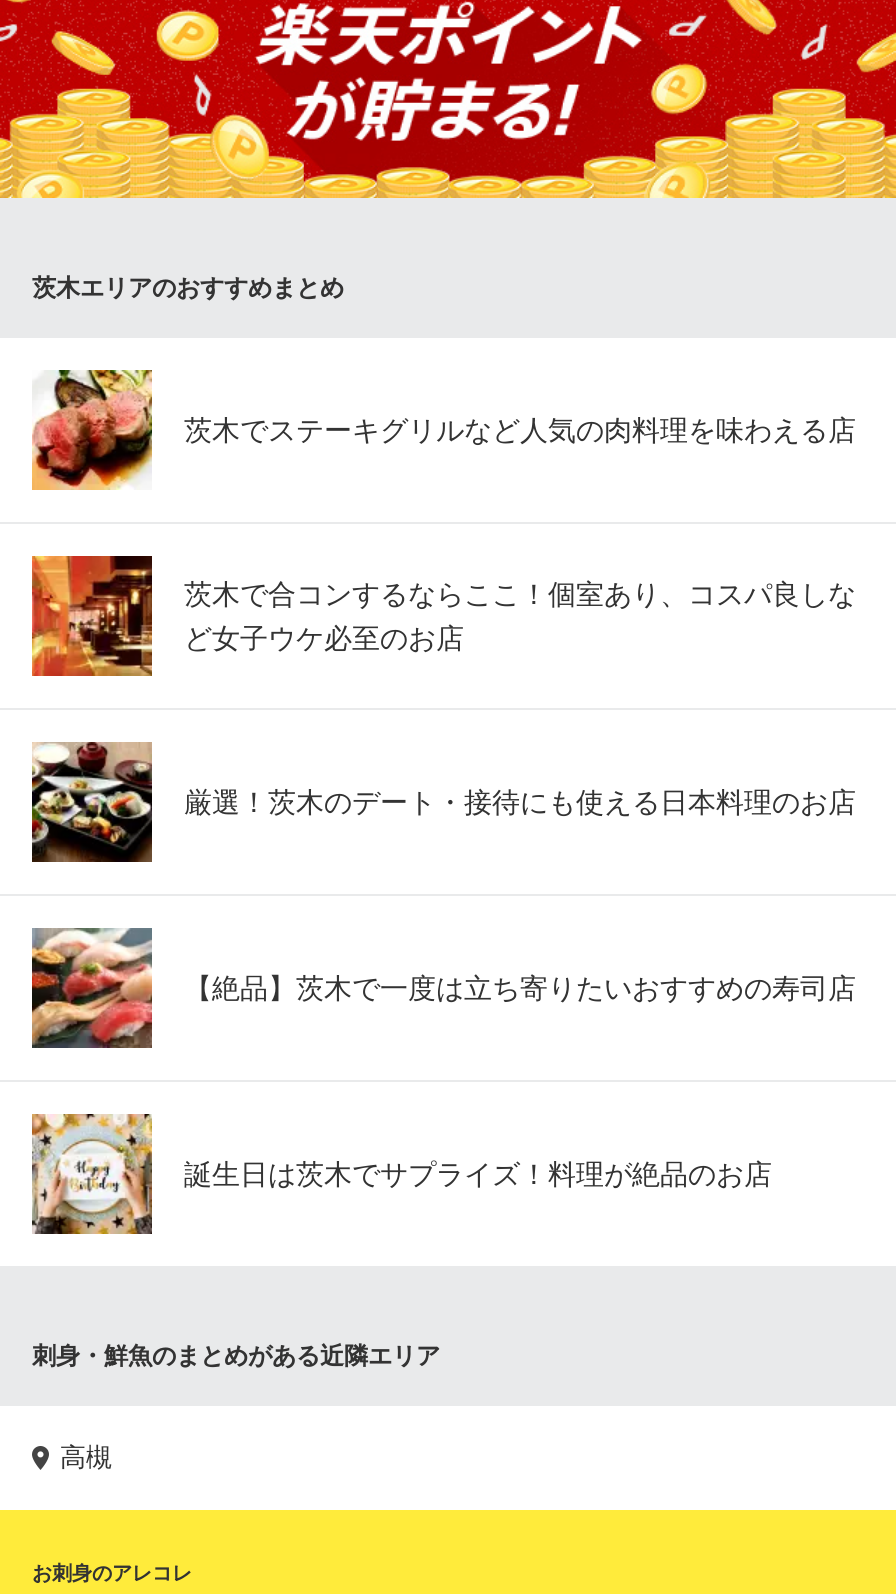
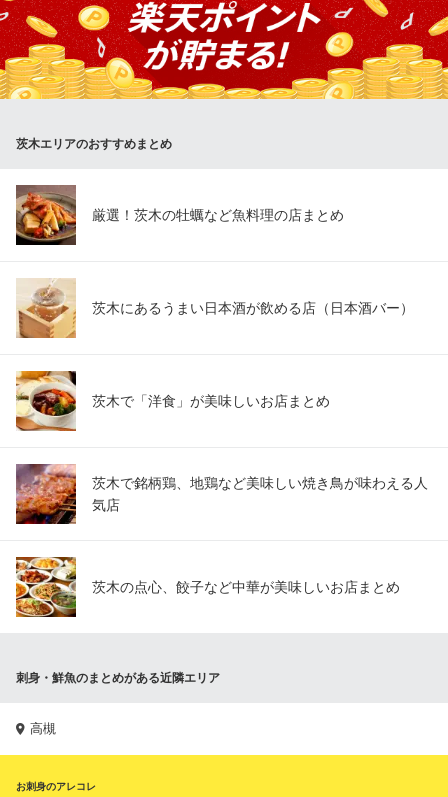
- [image]
- 茨木でステーキグリルなど人気の肉料理を味わえる店
+ [image]
+ 厳選！茨木の牡蠣など魚料理の店まとめ

- [image]
- 茨木で合コンするならここ！個室あり、コスパ良しな
- ど女子ウケ必至のお店
+ [image]
+ 茨木にあるうまい日本酒が飲める店（日本酒バー）

- [image]
- 厳選！茨木のデート・接待にも使える日本料理のお店
+ [image]
+ 茨木で「洋食」が美味しいお店まとめ

- [image]
- 【絶品】茨木で一度は立ち寄りたいおすすめの寿司店
+ [image]
+ 茨木で銘柄鶏、地鶏など美味しい焼き鳥が味わえる人
+ 気店

- [image]
- 誕生日は茨木でサプライズ！料理が絶品のお店
+ [image]
+ 茨木の点心、餃子など中華が美味しいお店まとめ
